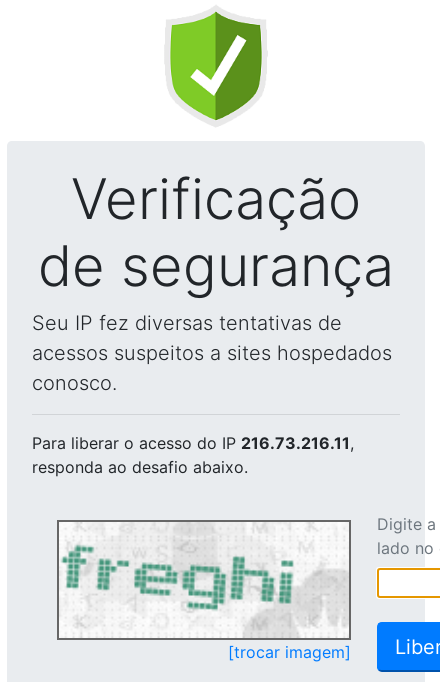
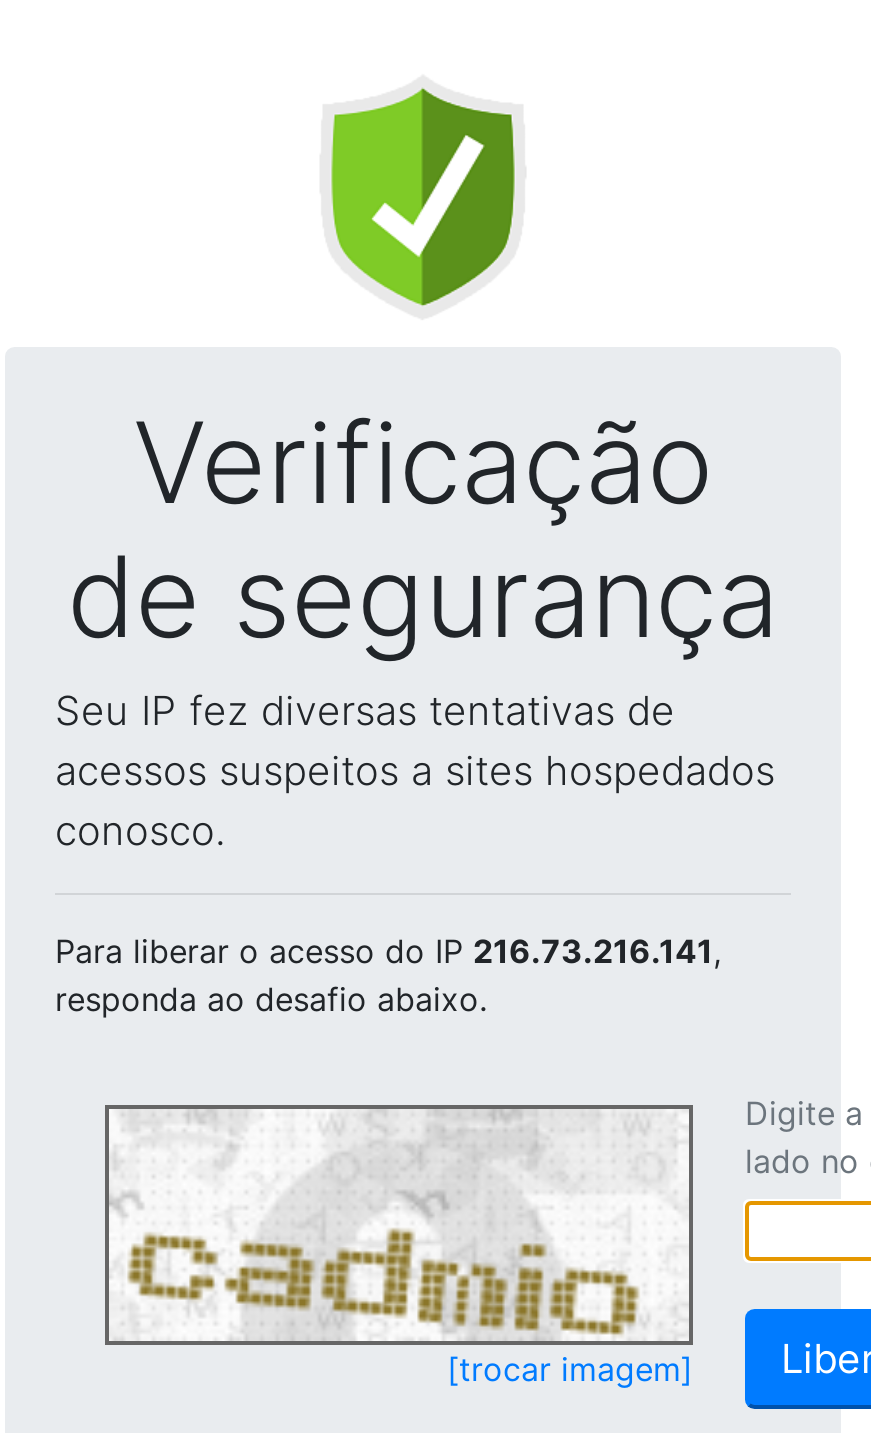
- Para liberar o acesso do IP 216.73.216.11,
+ Para liberar o acesso do IP 216.73.216.141,

- [image]
+ [image]
